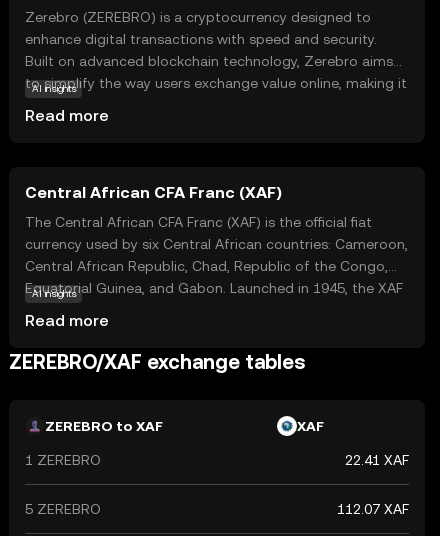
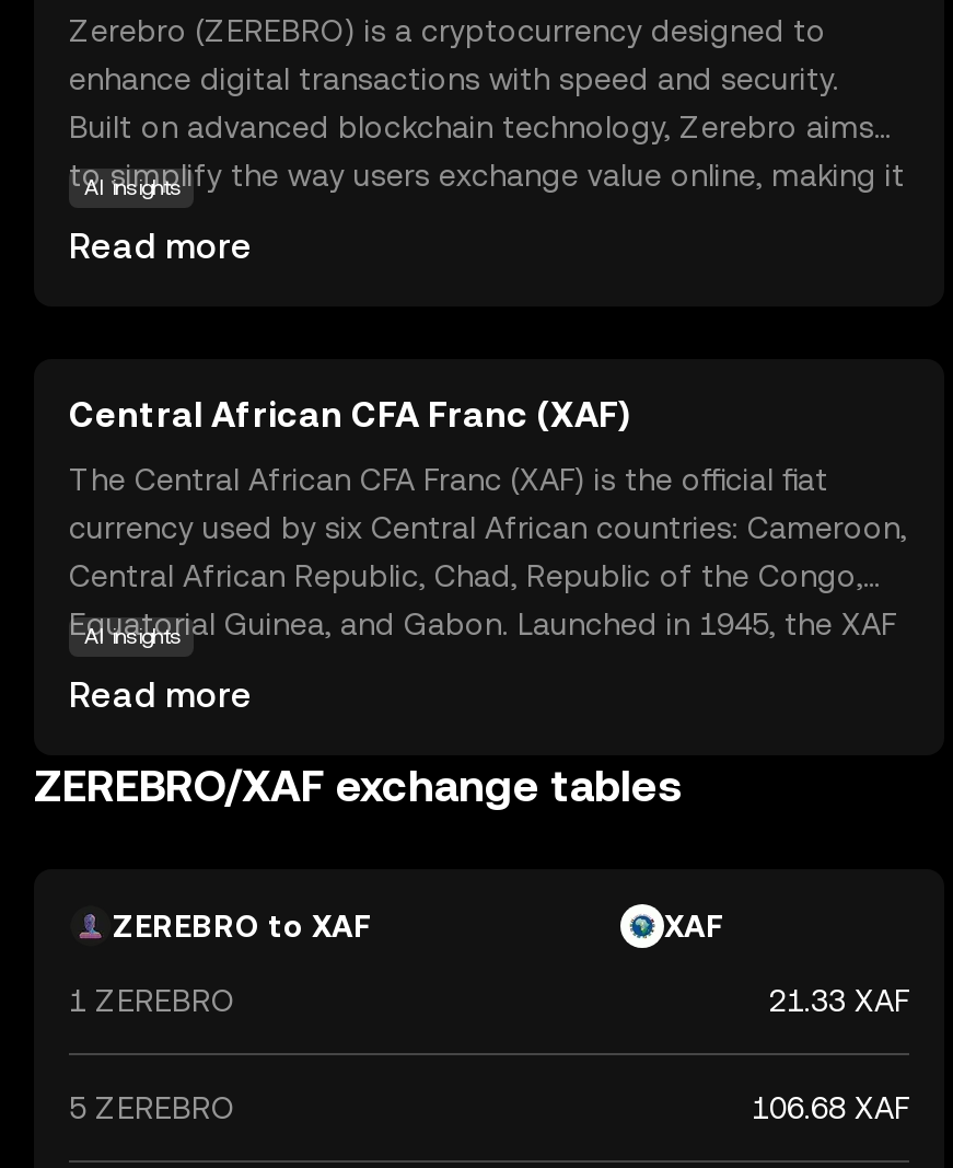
- 22.41 XAF
+ 21.33 XAF

- 112.07 XAF
+ 106.68 XAF
